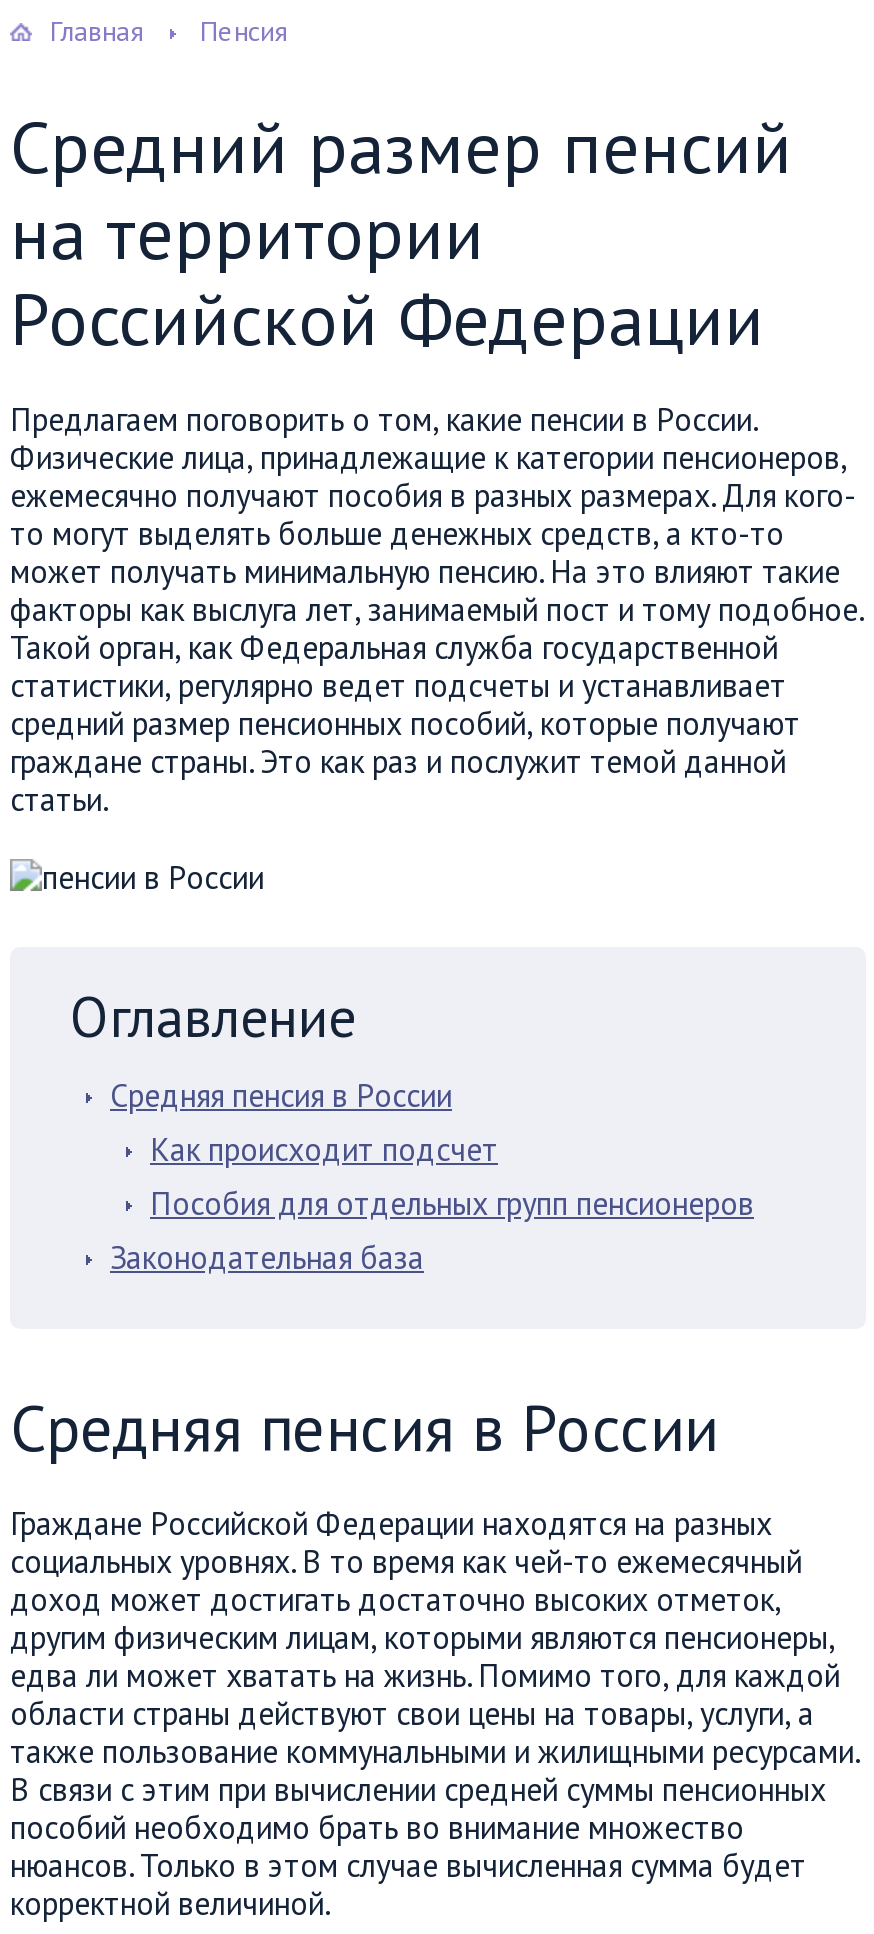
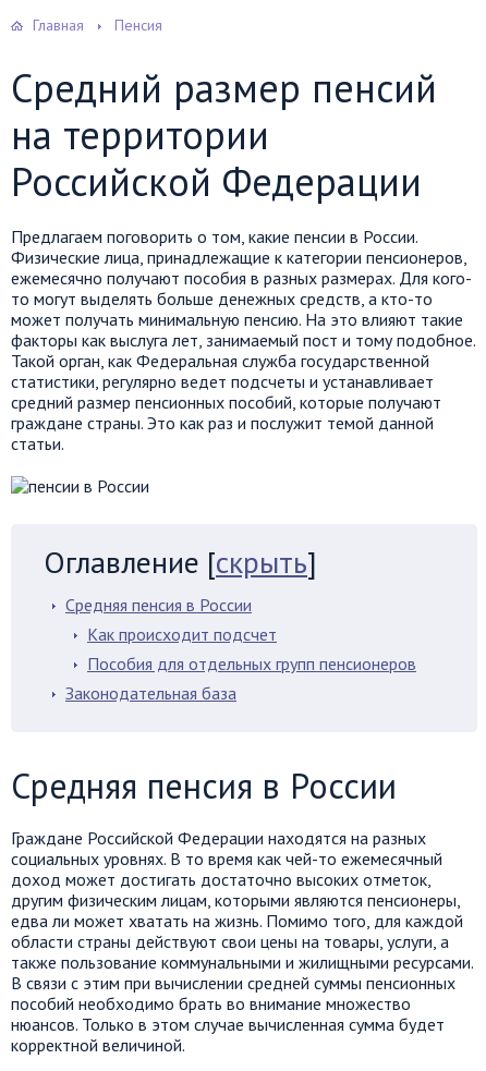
- Оглавление
+ Оглавление [скрыть]
